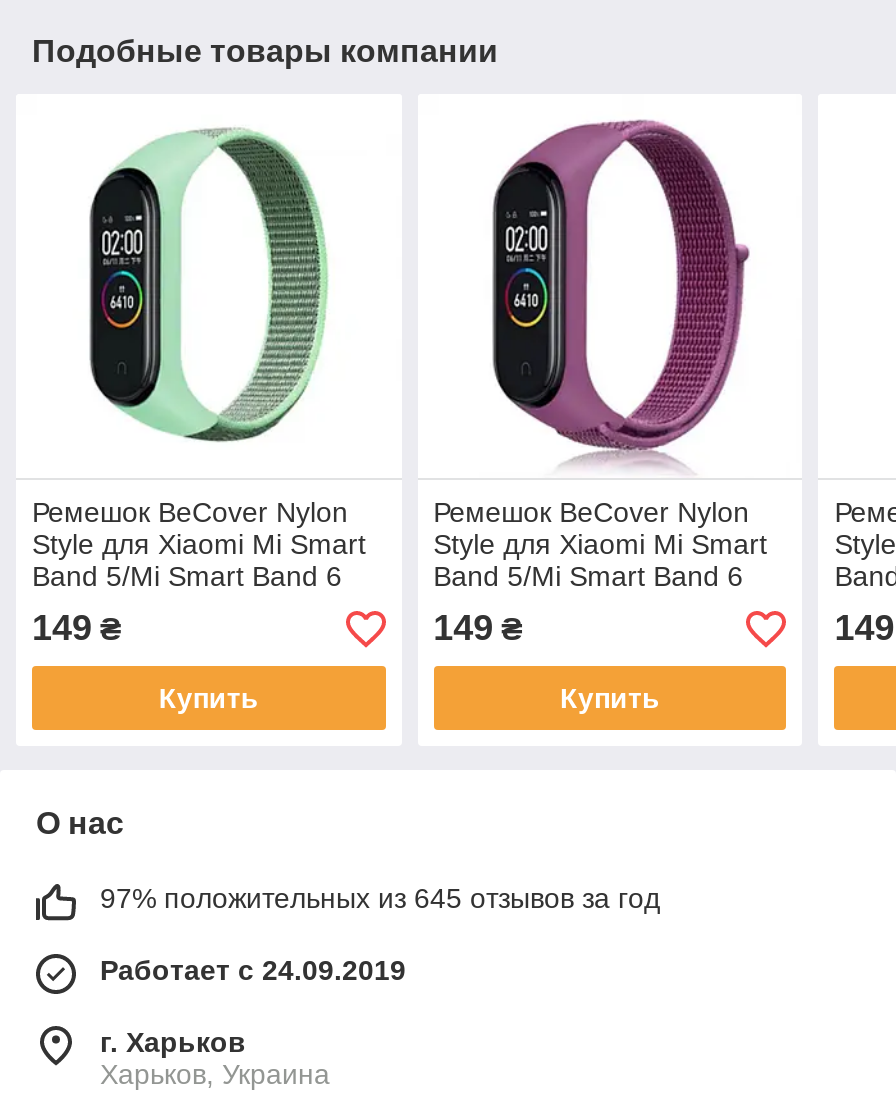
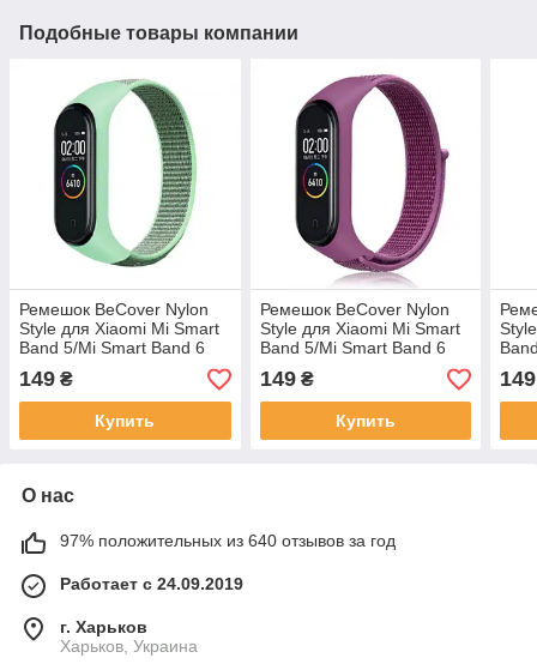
- 97% положительных из 645 отзывов за год
+ 97% положительных из 640 отзывов за год
